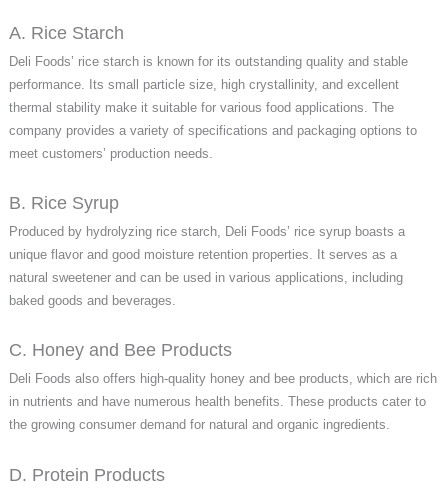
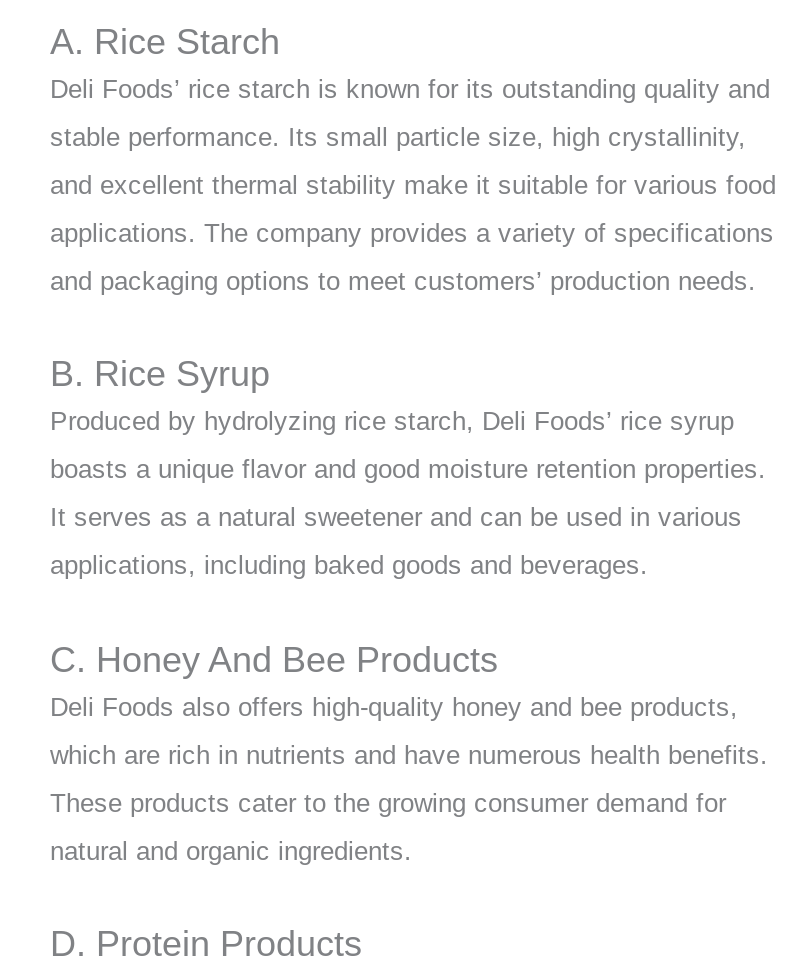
- Produced by hydrolyzing rice starch, Deli Foods’ rice syrup boasts a
+ Produced by hydrolyzing rice starch, Deli Foods’ rice syrup

- unique flavor and good moisture retention properties. It serves as a
+ boasts a unique flavor and good moisture retention properties.

- natural sweetener and can be used in various applications, including
+ It serves as a natural sweetener and can be used in various

- baked goods and beverages.
+ applications, including baked goods and beverages.

- C. Honey and Bee Products
+ C. Honey And Bee Products
+ Deli Foods also offers high-quality honey and bee products,

- Deli Foods also offers high-quality honey and bee products, which are rich
+ which are rich in nutrients and have numerous health benefits.

- in nutrients and have numerous health benefits. These products cater to
+ These products cater to the growing consumer demand for

- the growing consumer demand for natural and organic ingredients.
+ natural and organic ingredients.
